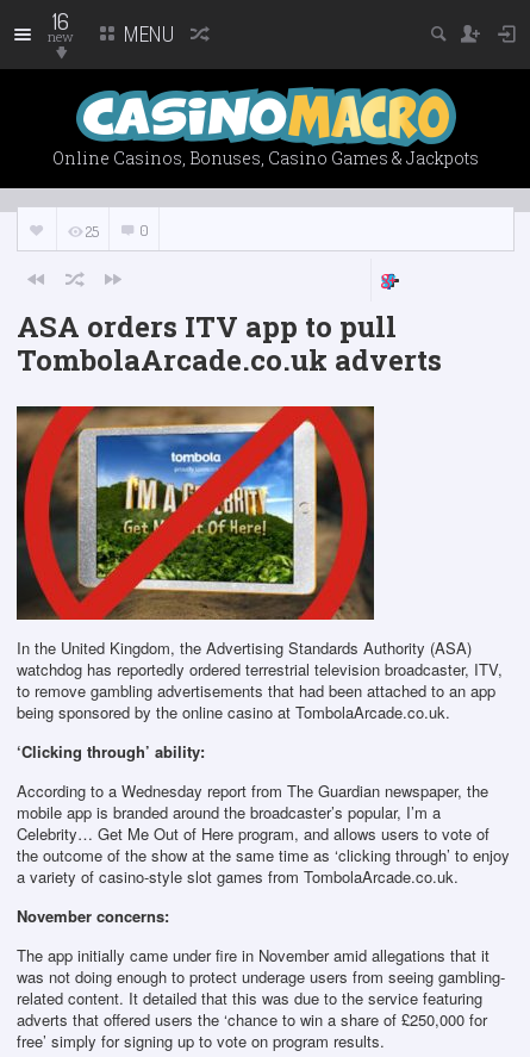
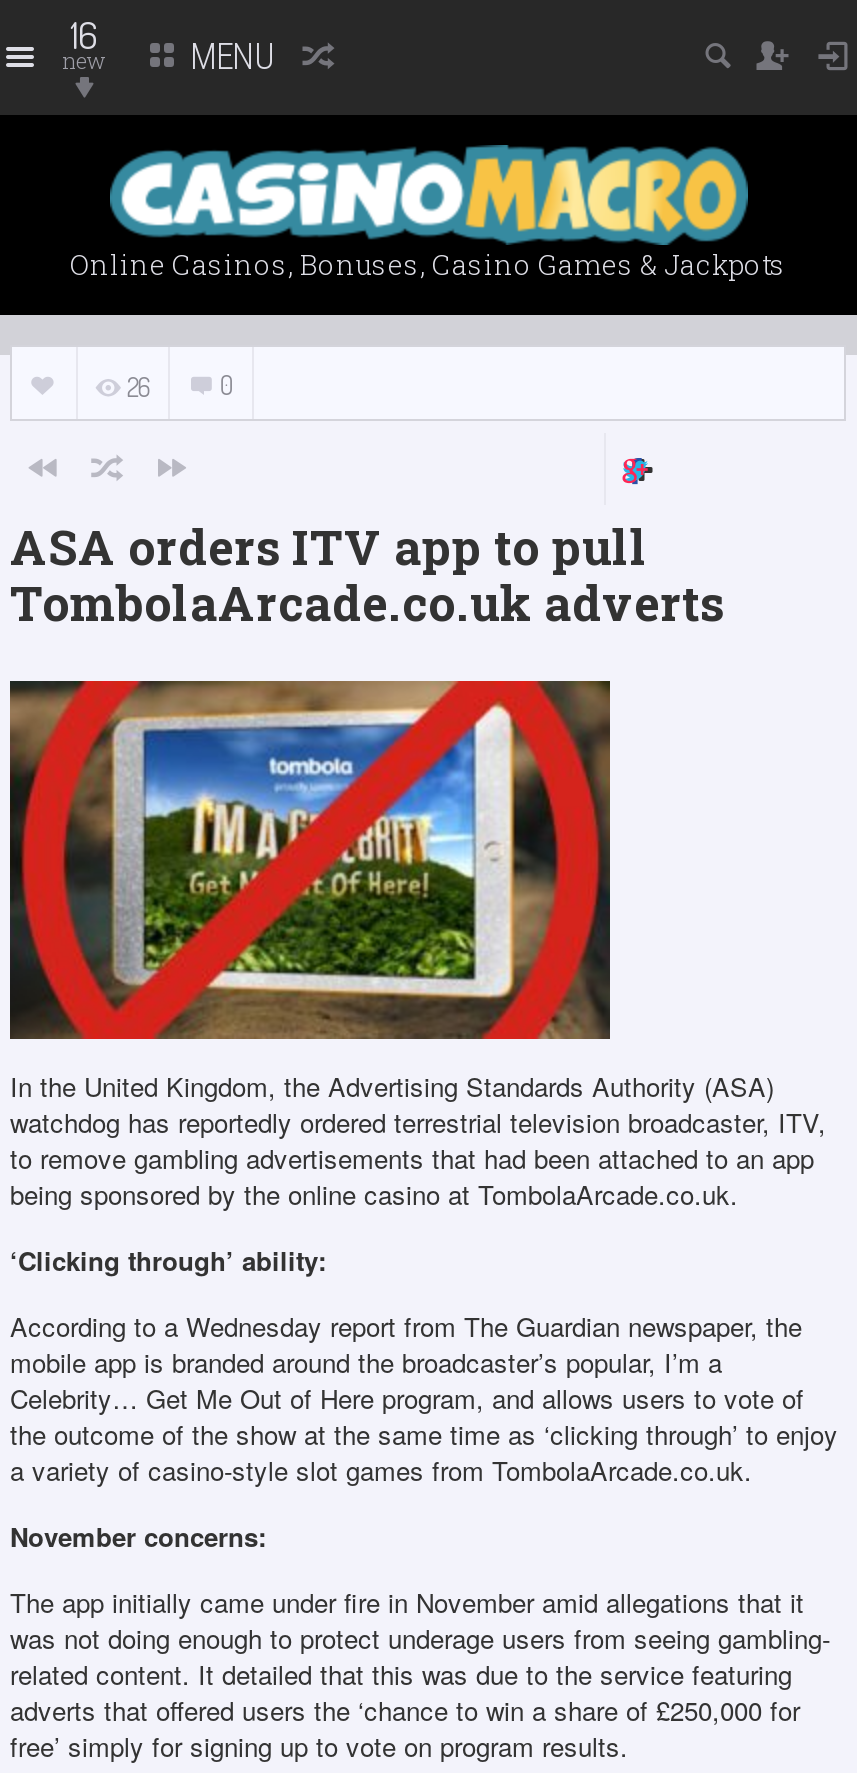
- 25
+ 26
